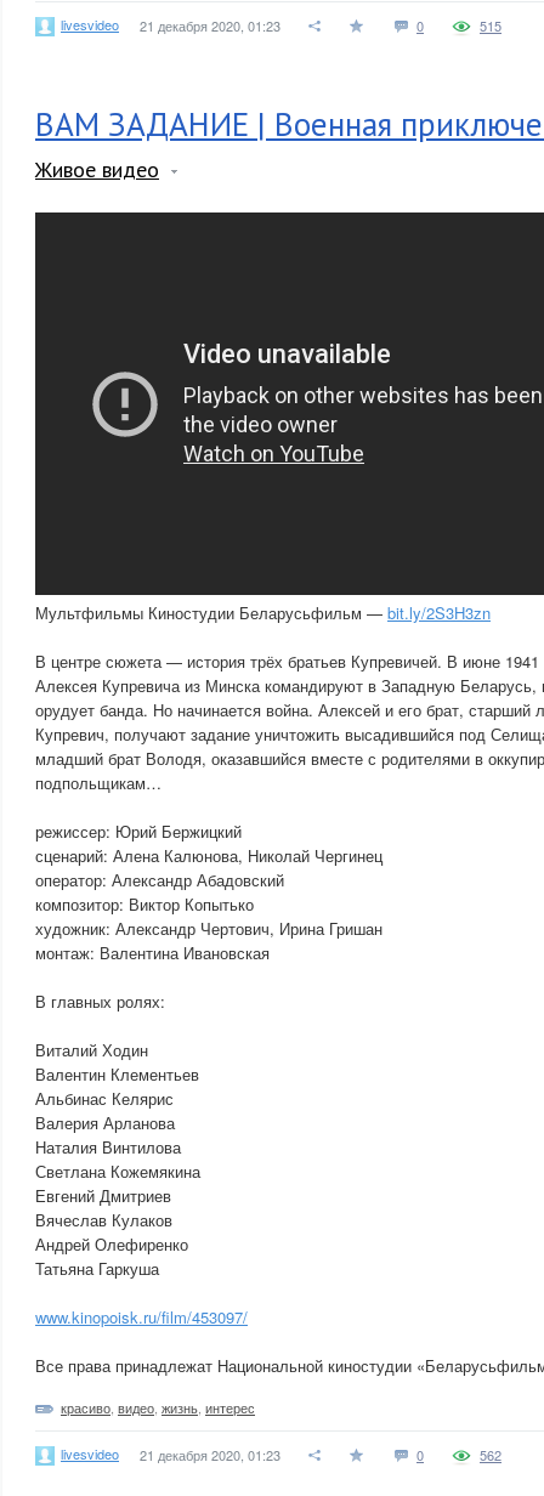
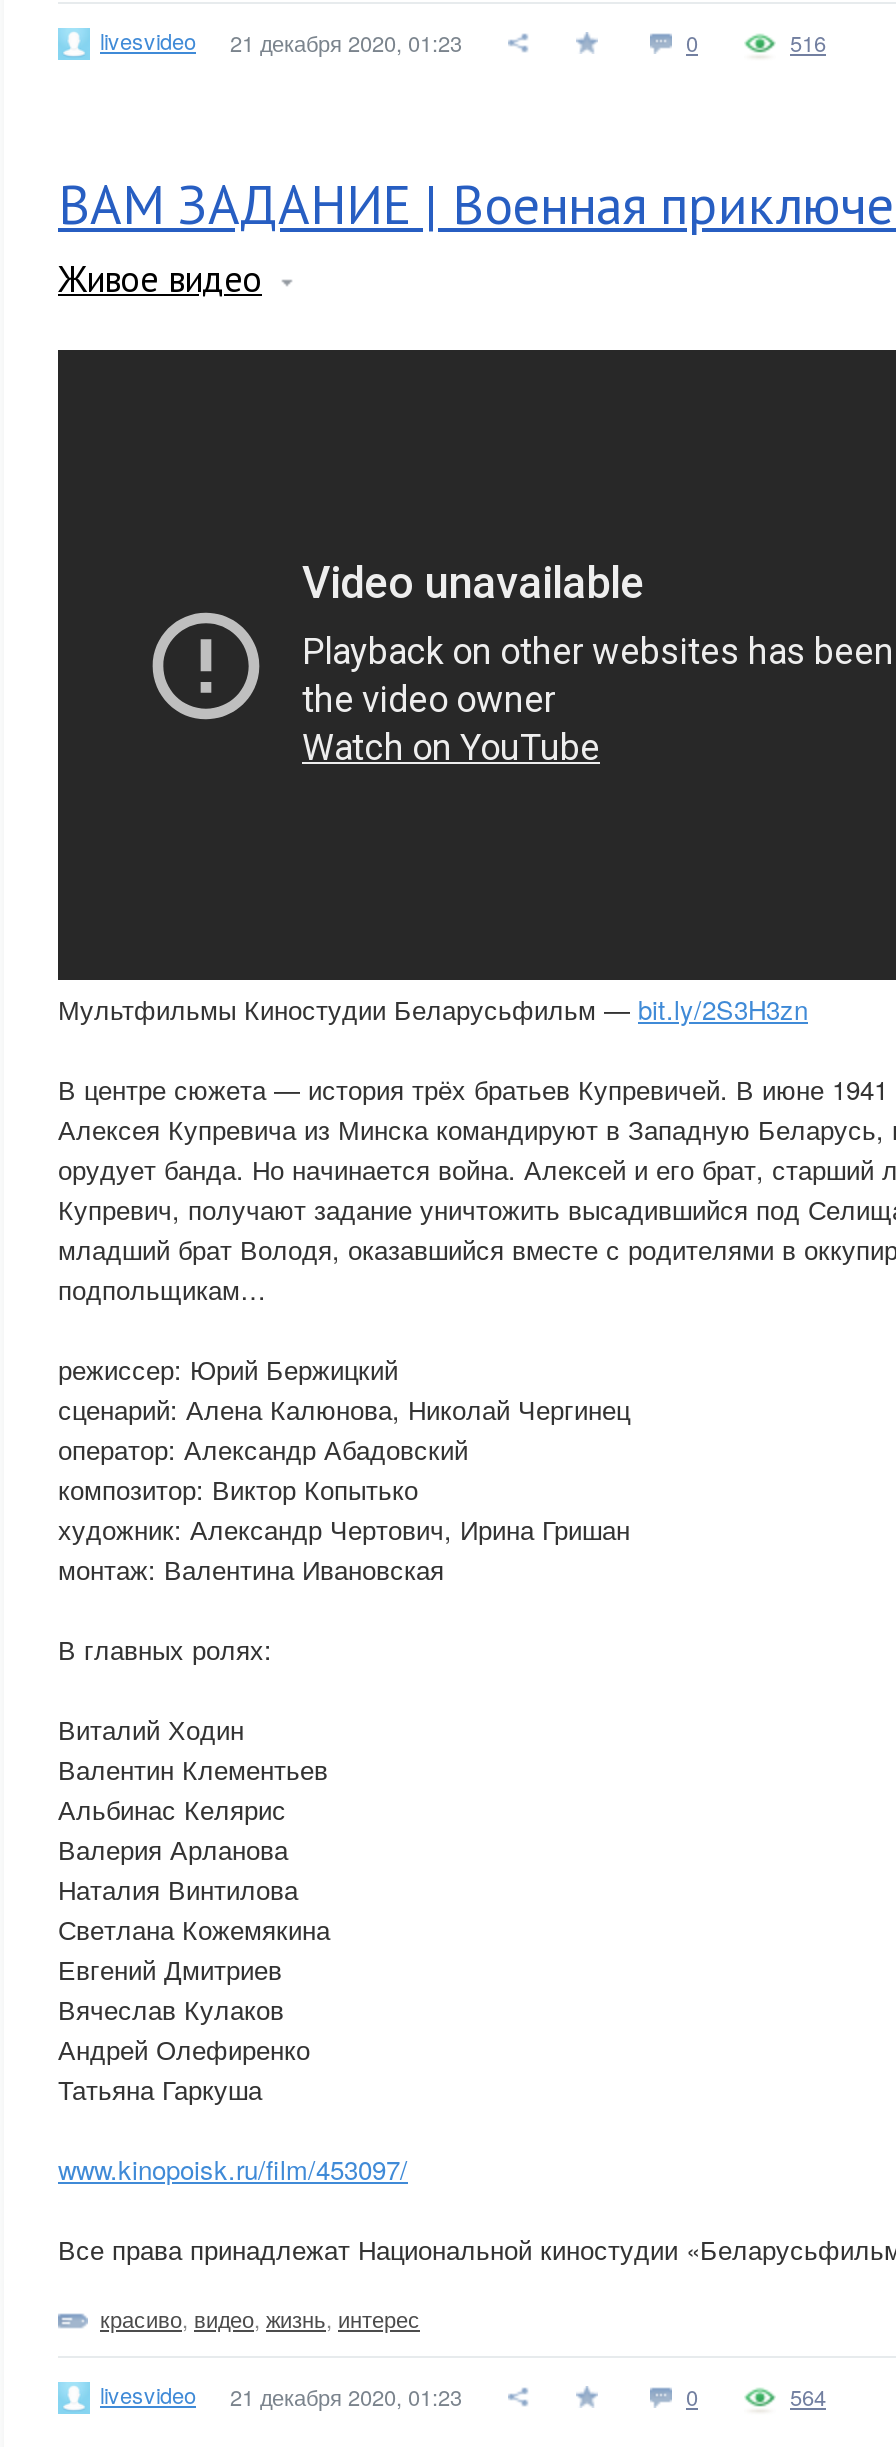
- 515
+ 516

- 562
+ 564
